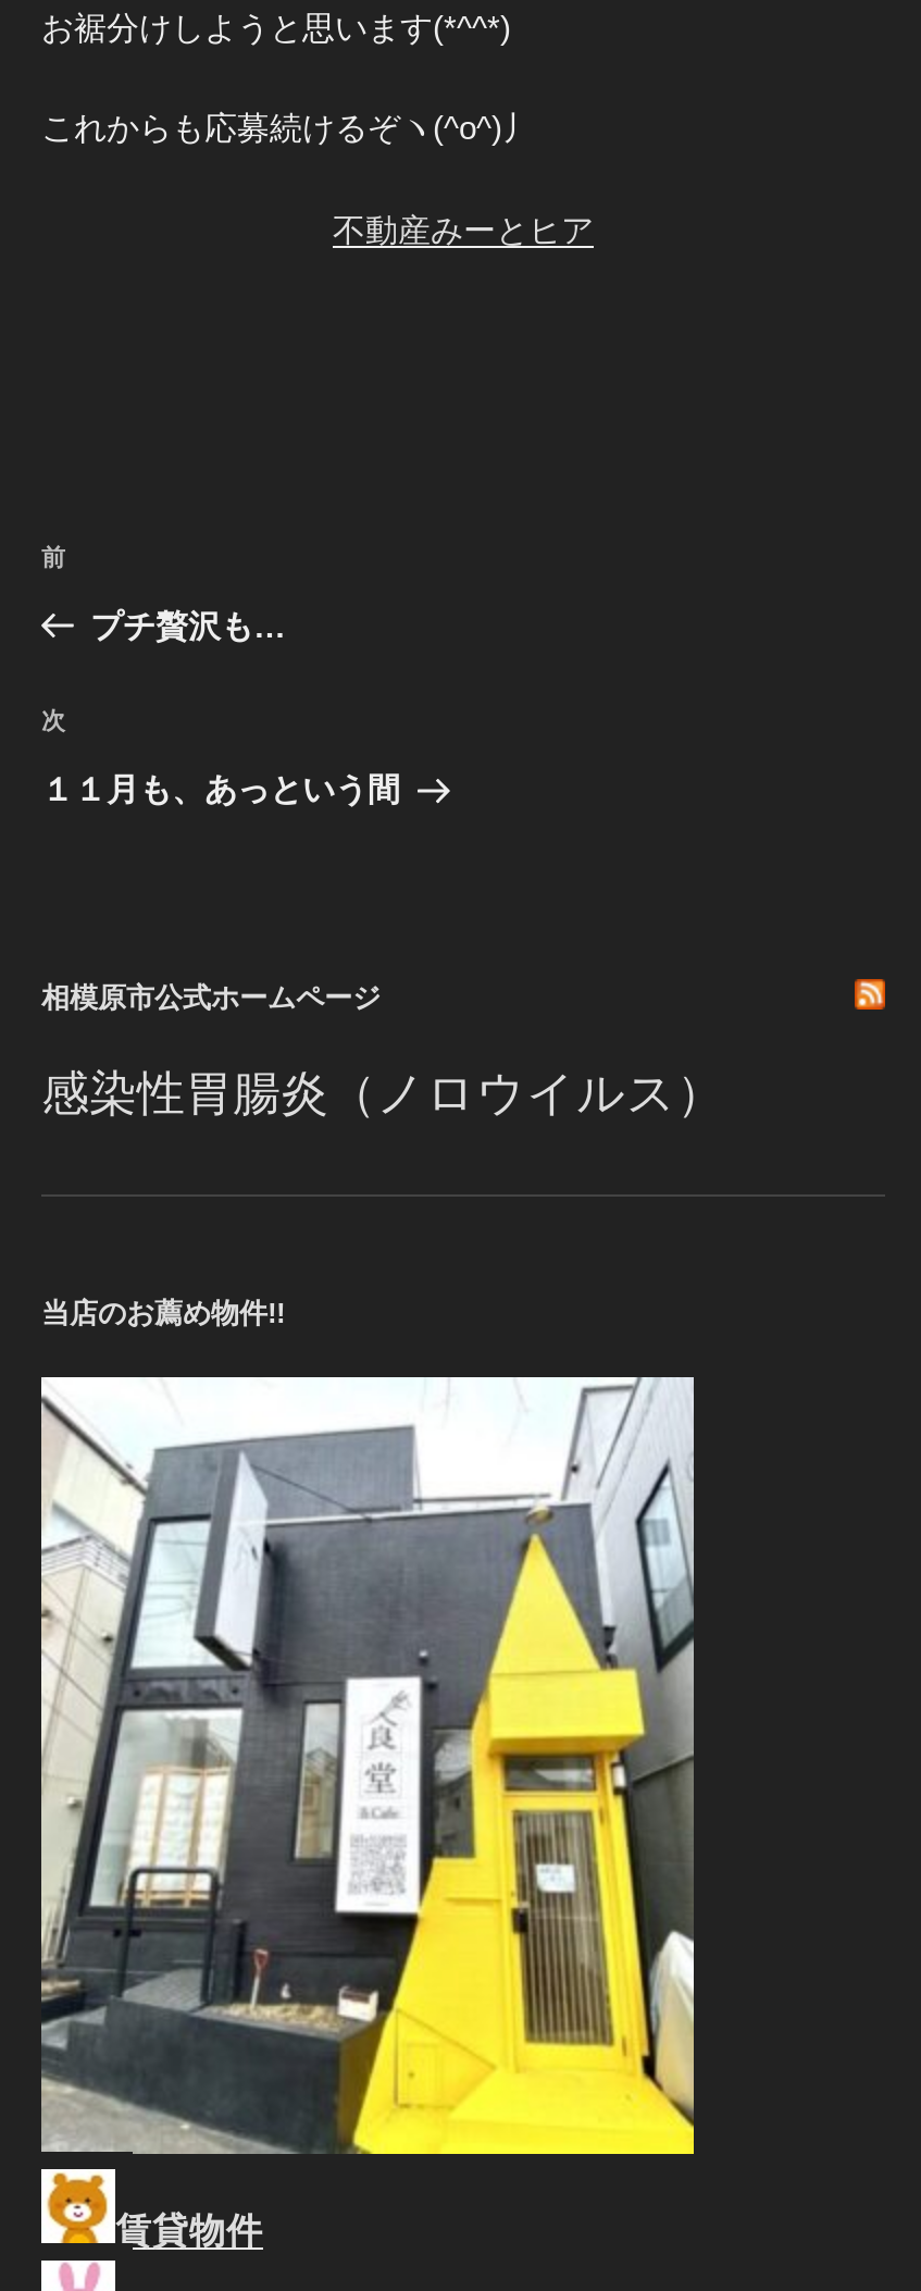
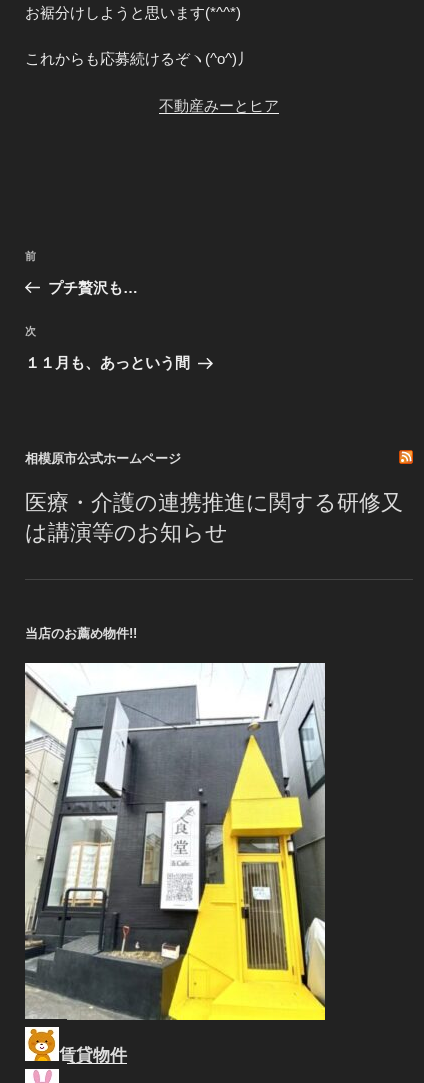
- 感染性胃腸炎（ノロウイルス）
+ 医療・介護の連携推進に関する研修又
+ は講演等のお知らせ
